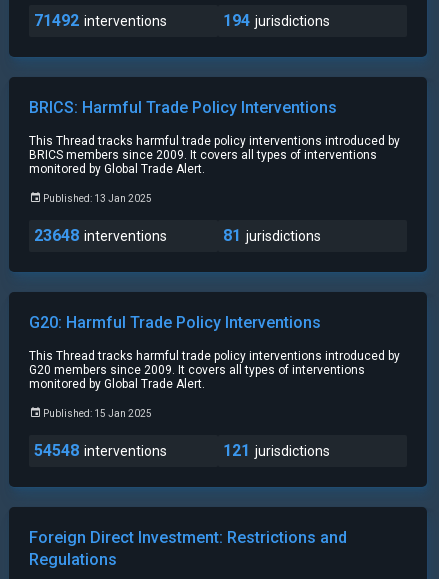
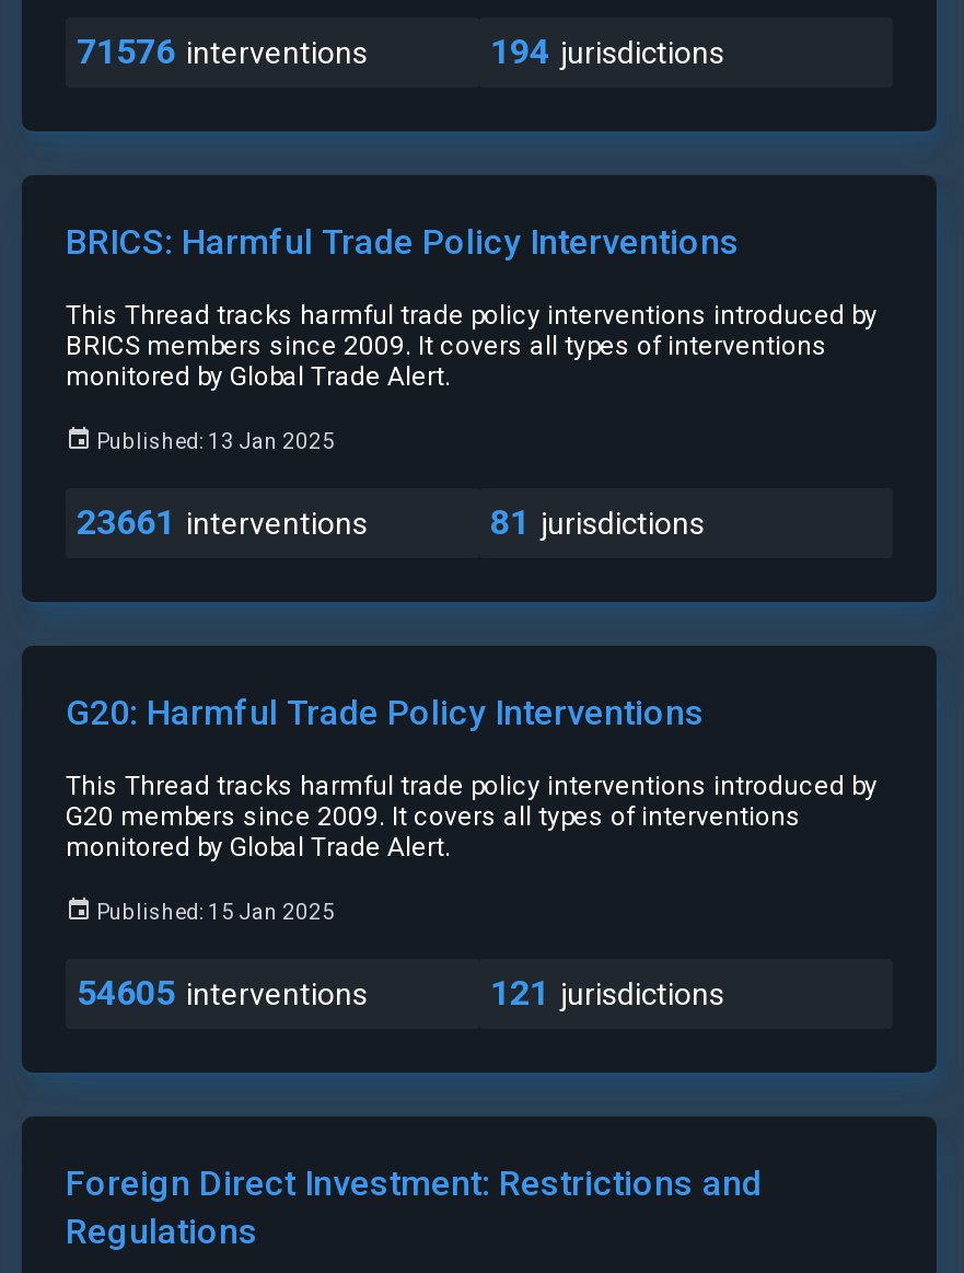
- 71492 interventions
+ 71576 interventions

- 23648 interventions
+ 23661 interventions

- 54548 interventions
+ 54605 interventions
